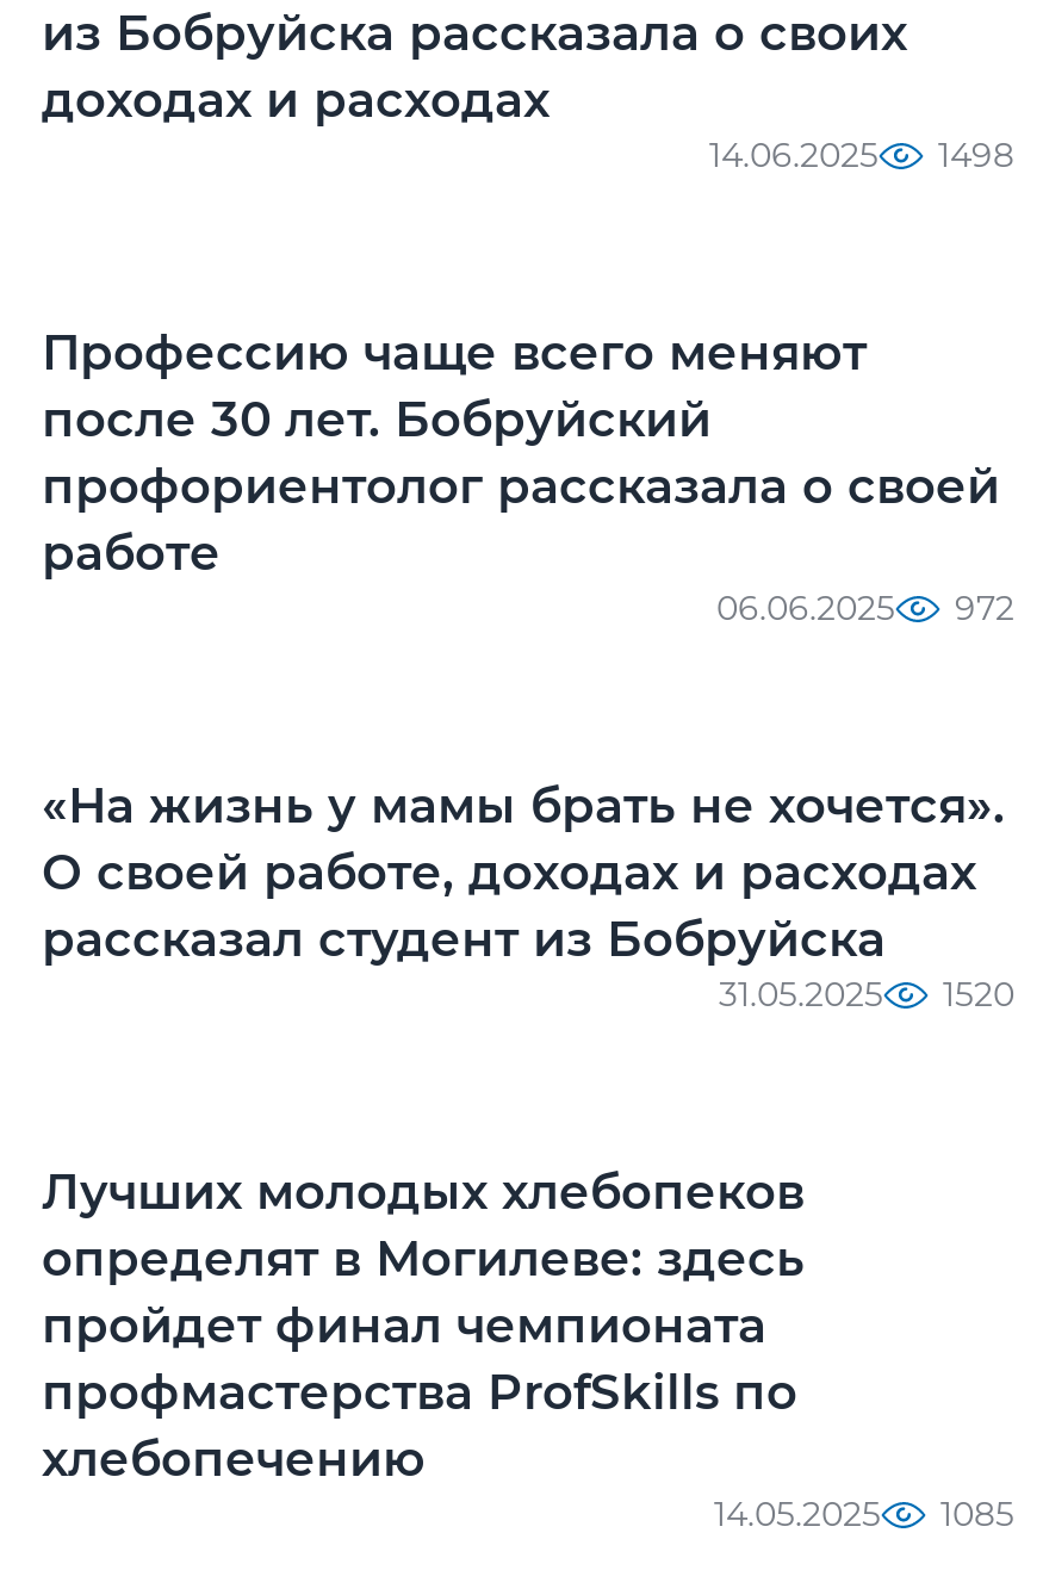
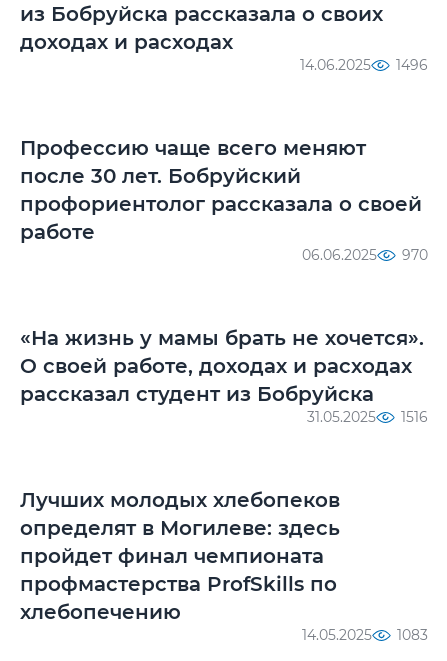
- 14.06.2025 1498
+ 14.06.2025 1496

- 06.06.2025 972
+ 06.06.2025 970

- 31.05.2025 1520
+ 31.05.2025 1516

- 14.05.2025 1085
+ 14.05.2025 1083
